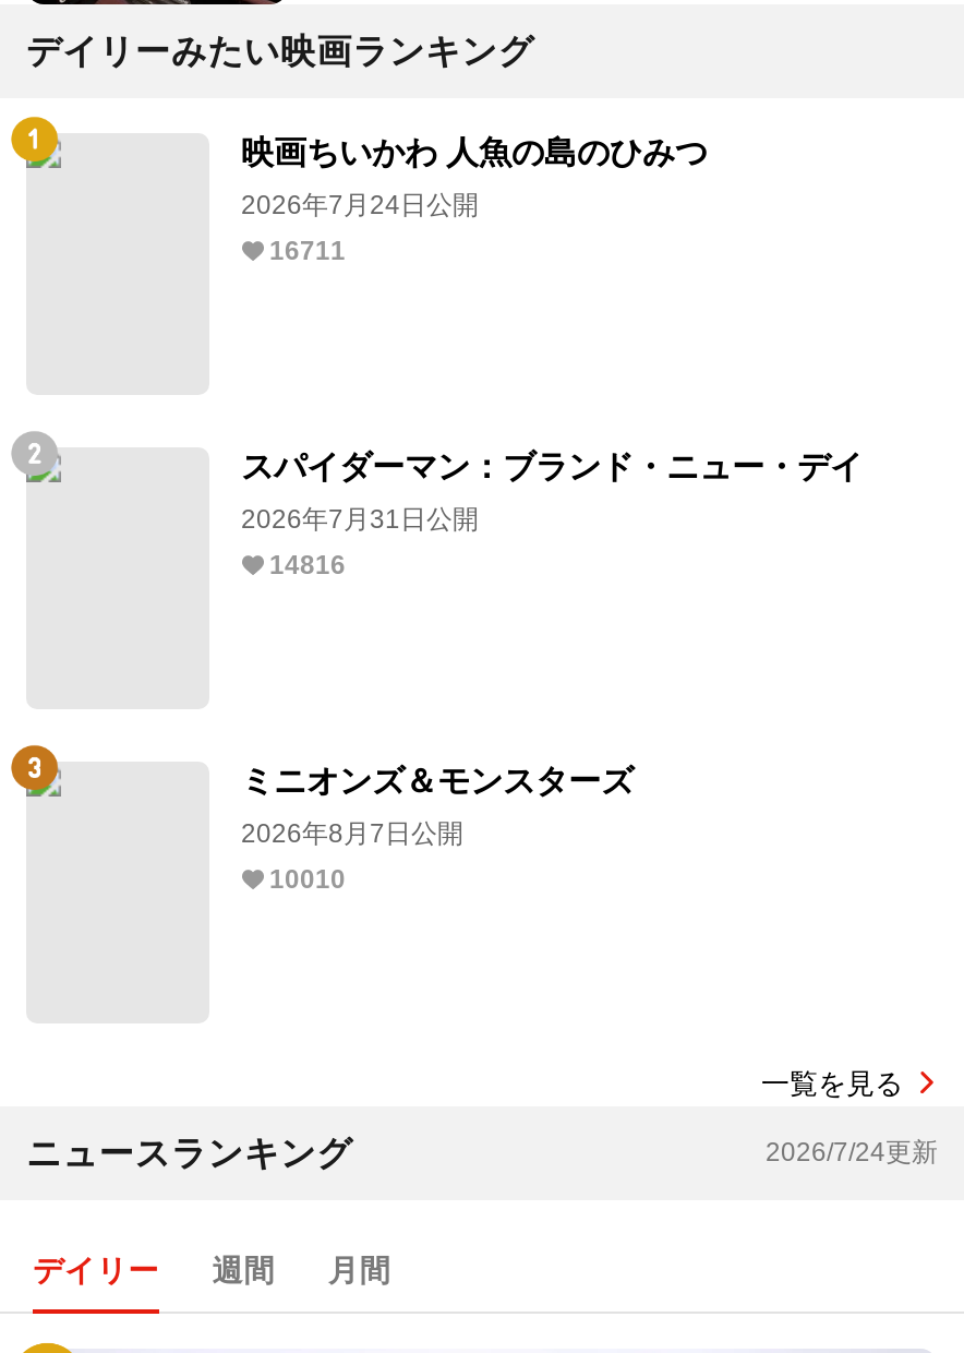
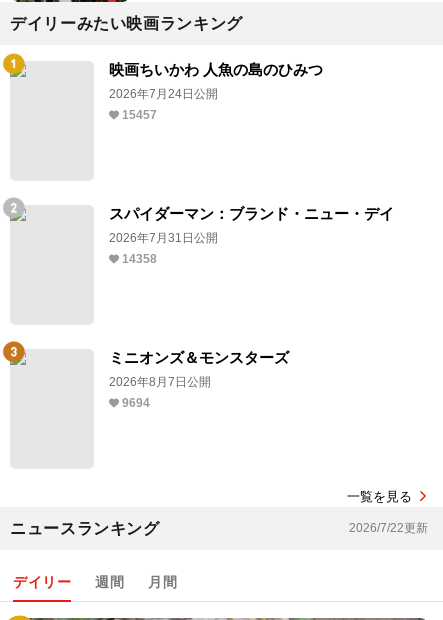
- 16711
+ 15457

- 14816
+ 14358

- 10010
+ 9694

- 2026/7/24更新
+ 2026/7/22更新
